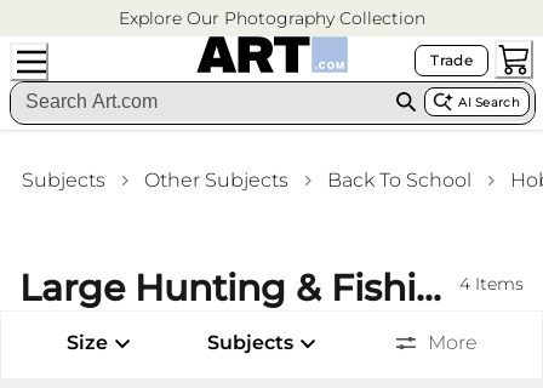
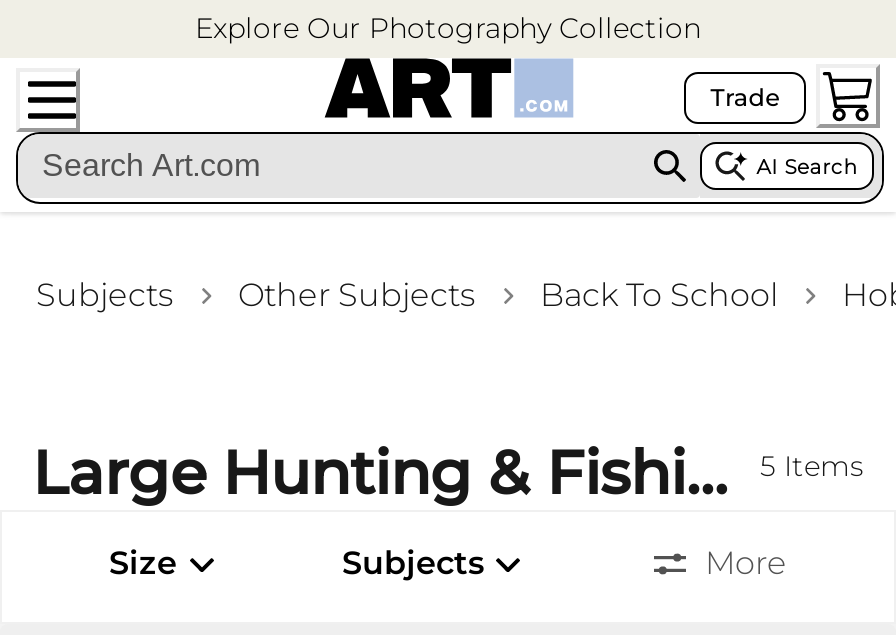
- 4 Items
+ 5 Items
